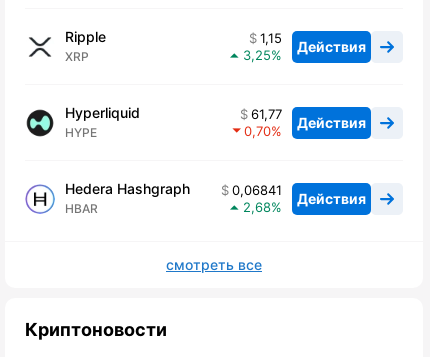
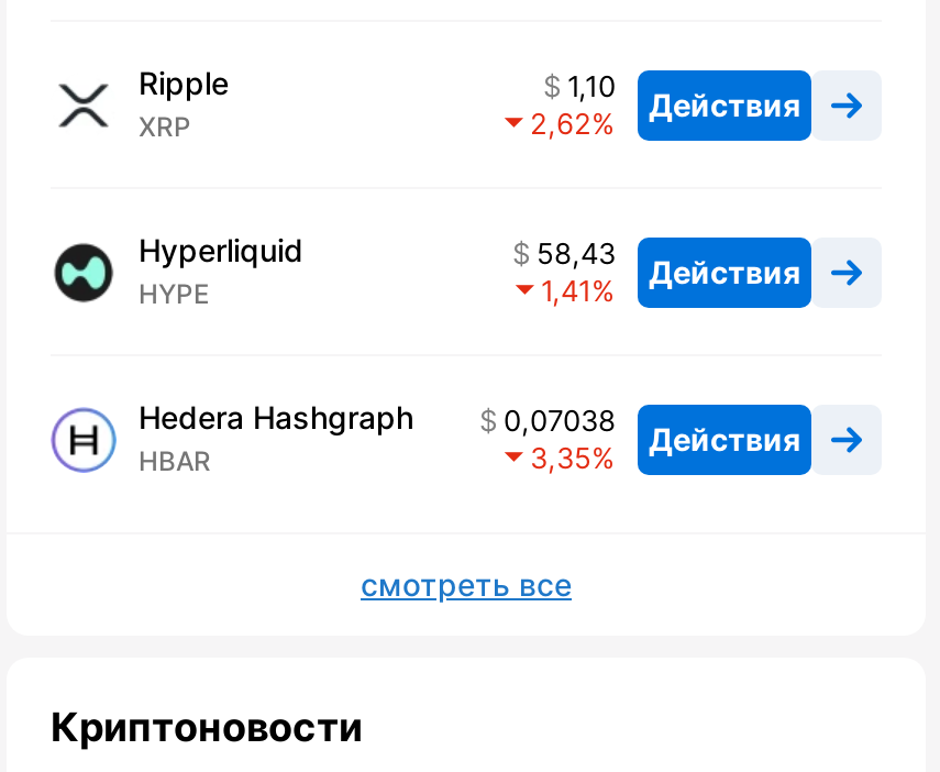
- 1,15 Действия
+ 1,10 Действия

- 3,25
+ 2,62

- 61,77 Действия
+ 58,43 Действия

- 0,70
+ 1,41

- 0,06841 Действия
+ 0,07038 Действия

- 2,68
+ 3,35
